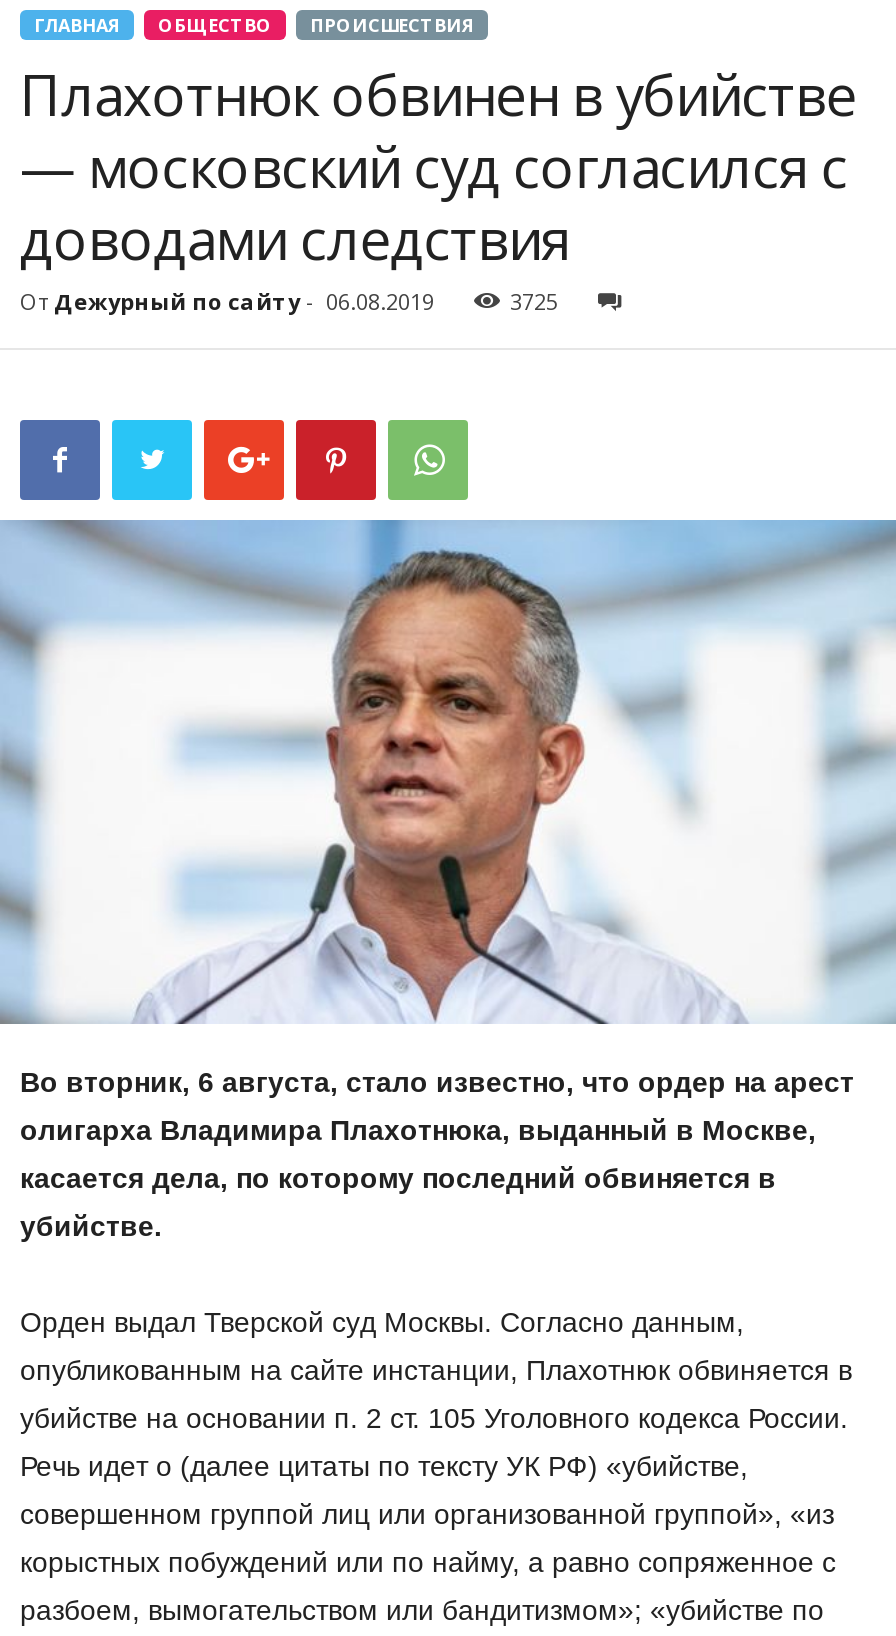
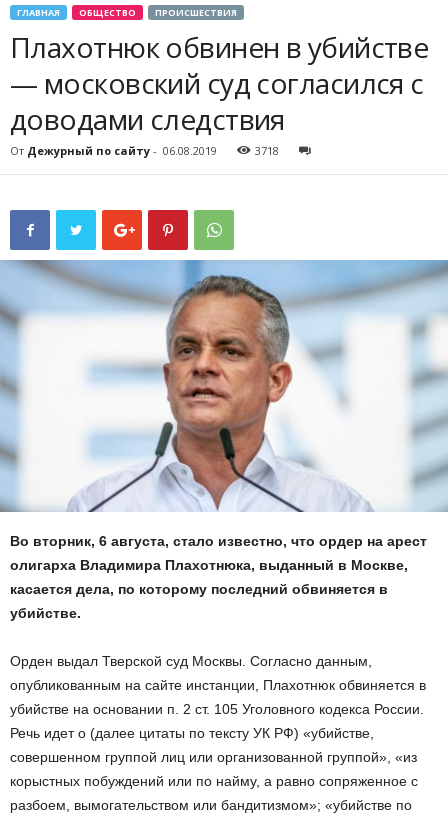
- 3725
+ 3718
